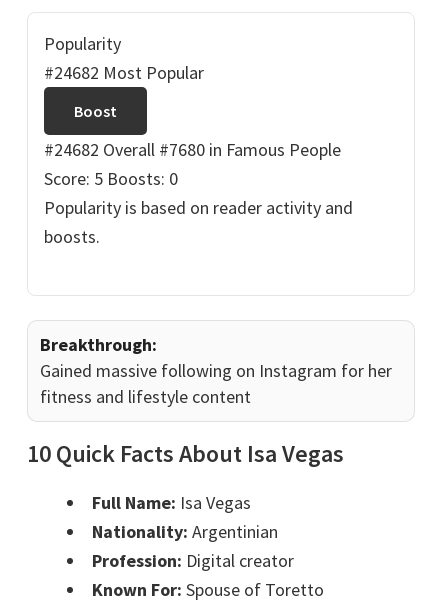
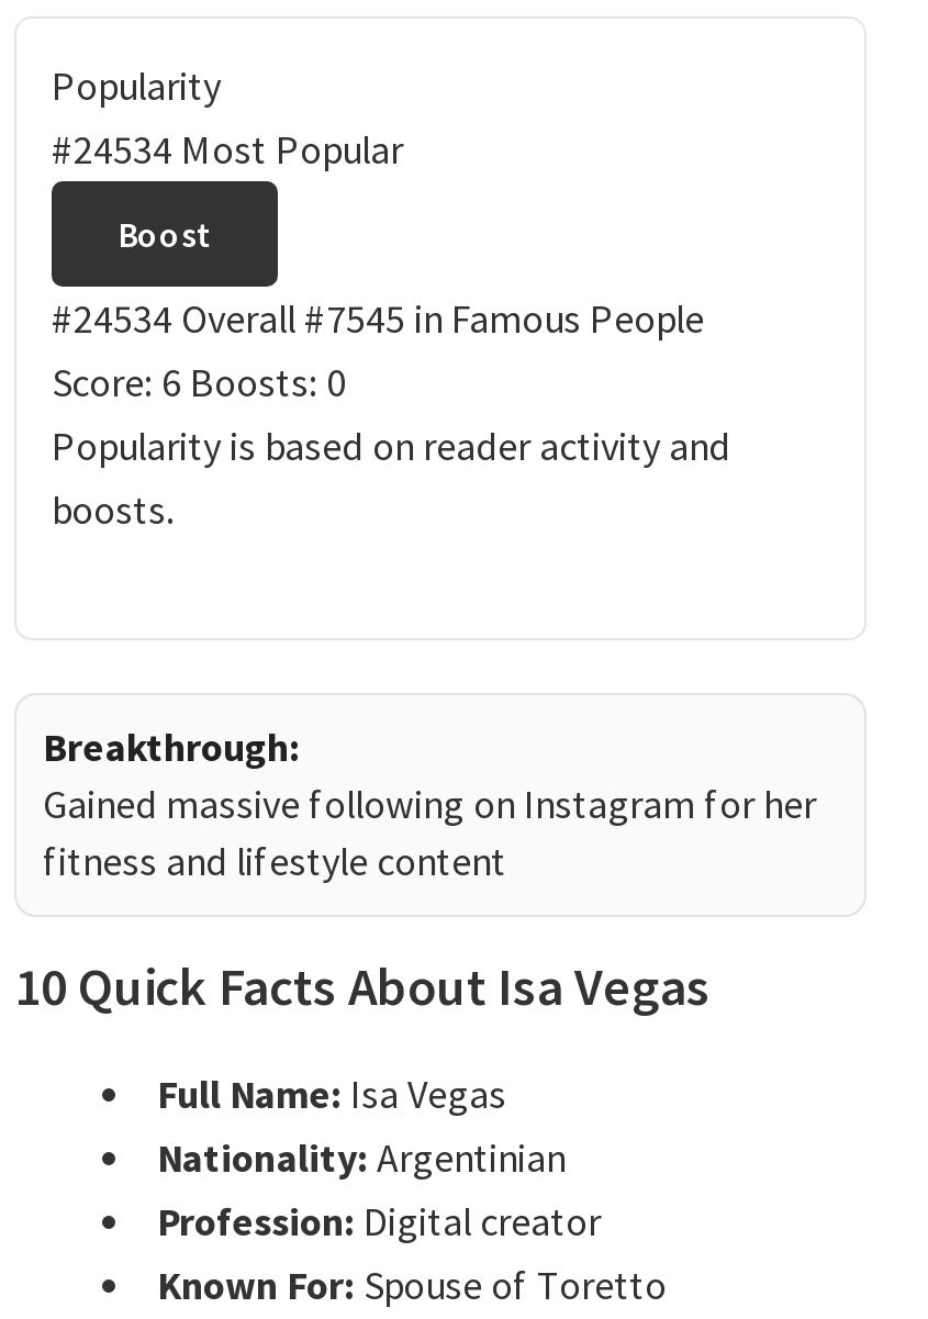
- #24682 Most Popular
+ #24534 Most Popular

- #24682 Overall #7680 in Famous People
+ #24534 Overall #7545 in Famous People

- Score: 5 Boosts: 0
+ Score: 6 Boosts: 0
